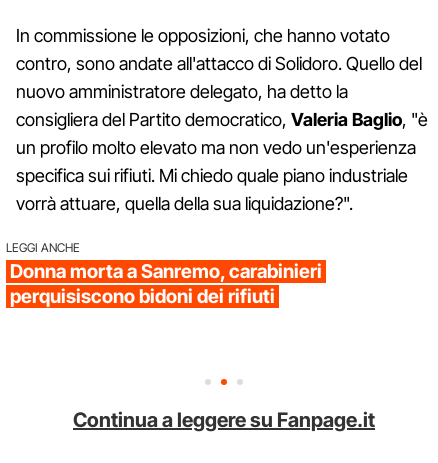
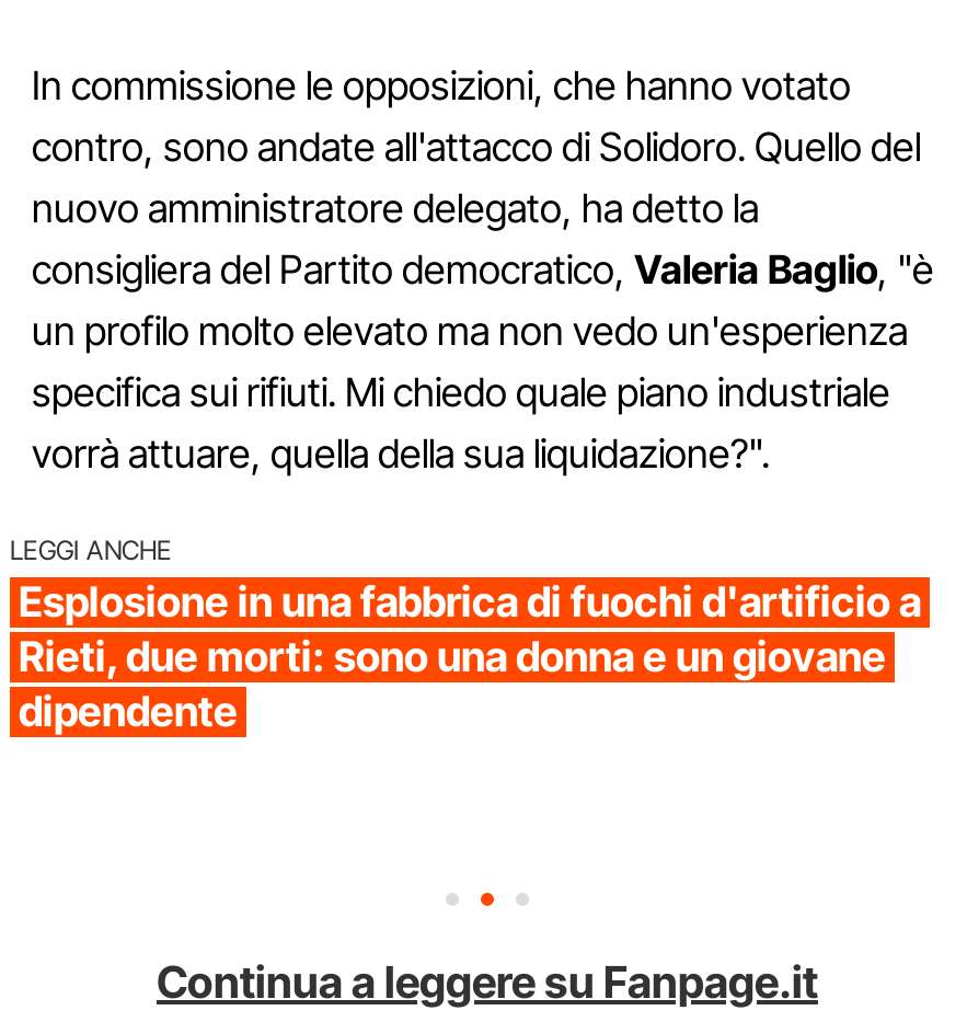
- Donna morta a Sanremo, carabinieri
- perquisiscono bidoni dei rifiuti
+ Esplosione in una fabbrica di fuochi d'artificio a
+ Rieti, due morti: sono una donna e un giovane
+ dipendente
